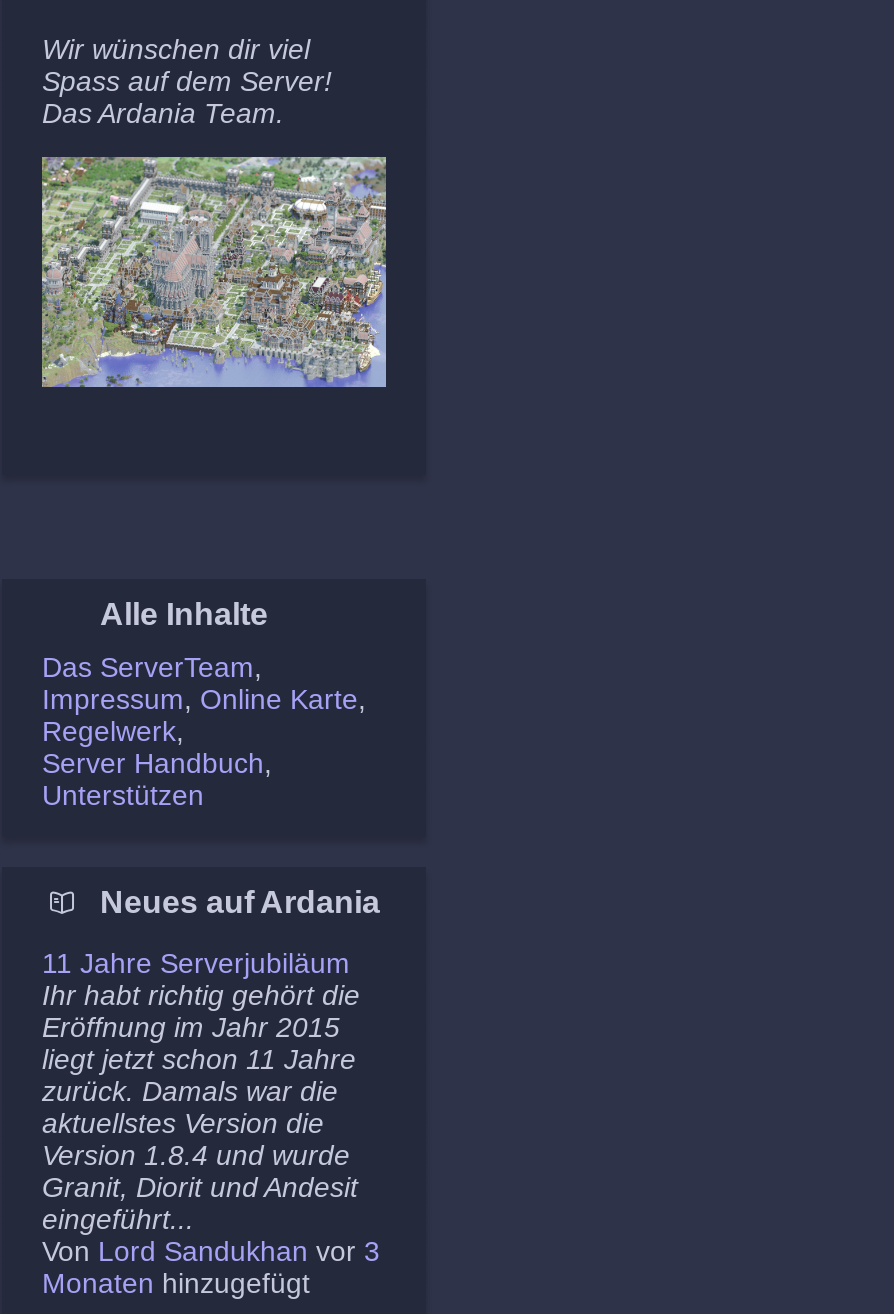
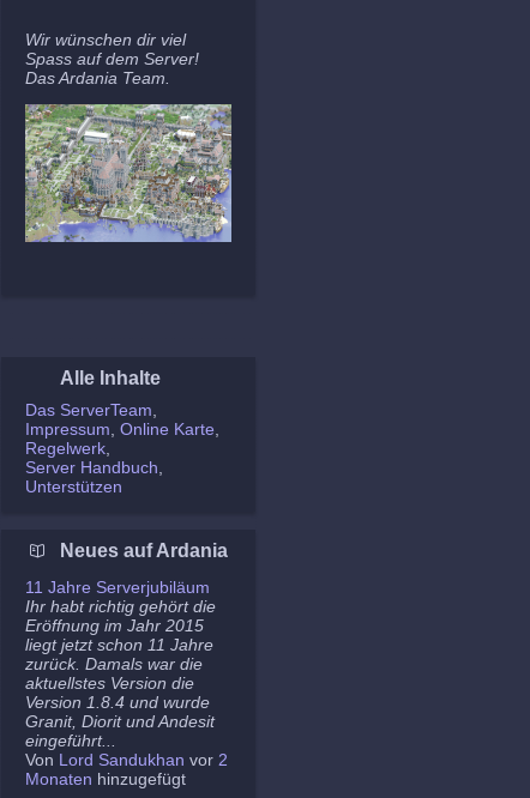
- Von Lord Sandukhan vor 3
+ Von Lord Sandukhan vor 2
